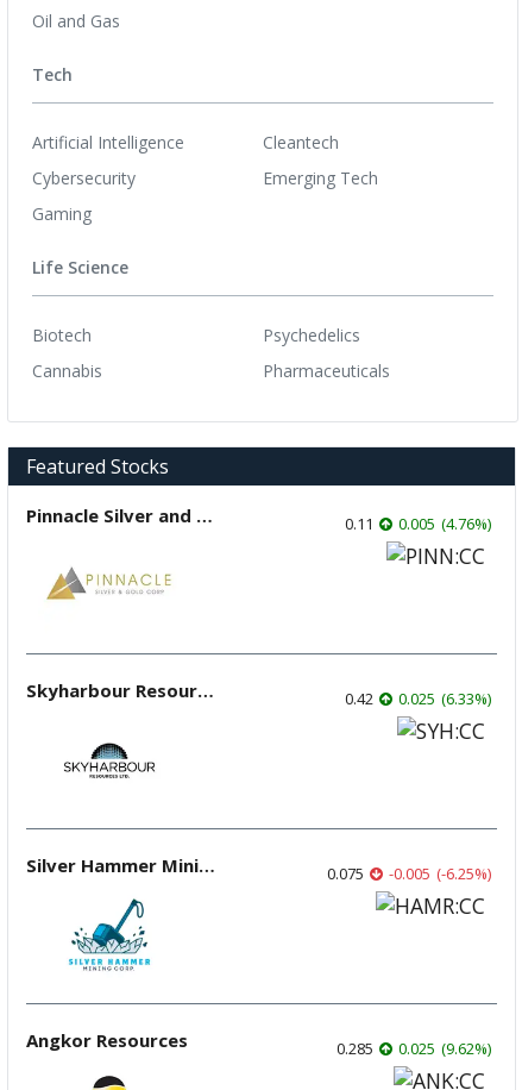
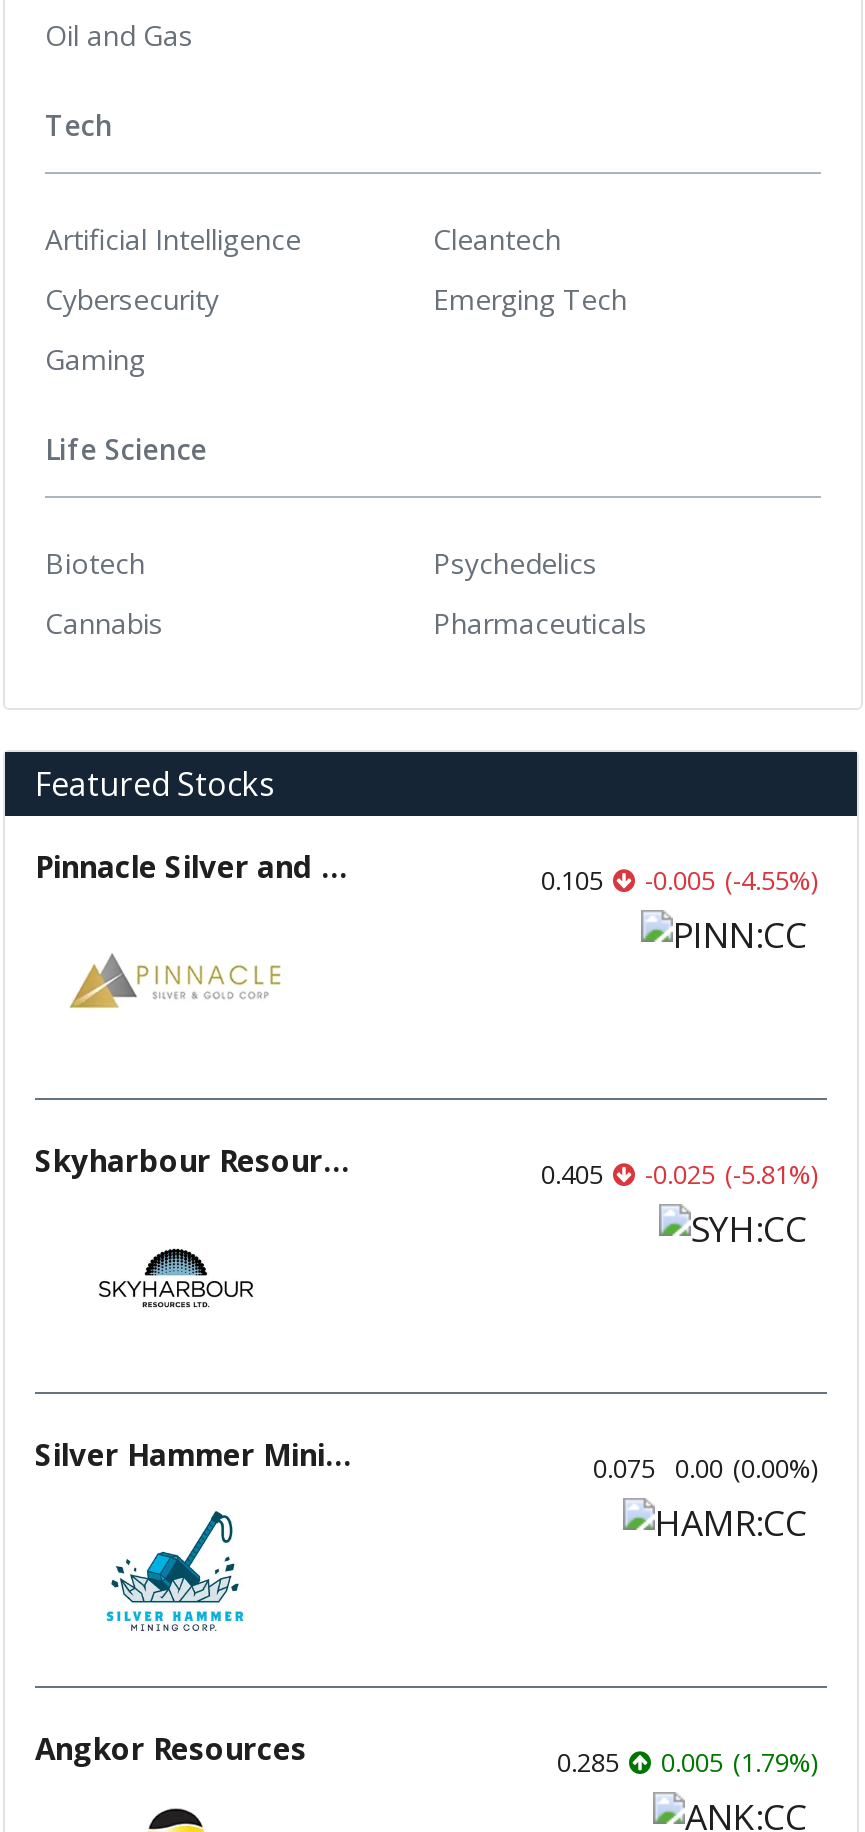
- 0.11
+ 0.105

- 0.005 (4.76%)
+ -0.005 (-4.55%)

- 0.42
+ 0.405

- 0.025 (6.33%)
+ -0.025 (-5.81%)

- 0.075
- -0.005 (-6.25%)
+ 0.075 0.00 (0.00%)

- 0.285 0.025 (9.62%)
+ 0.285 0.005 (1.79%)
